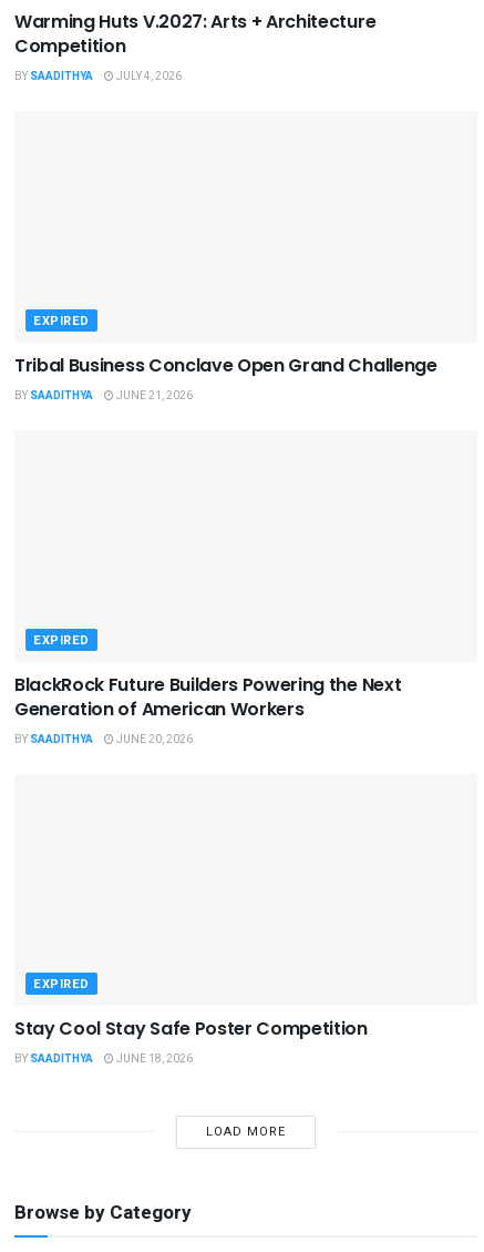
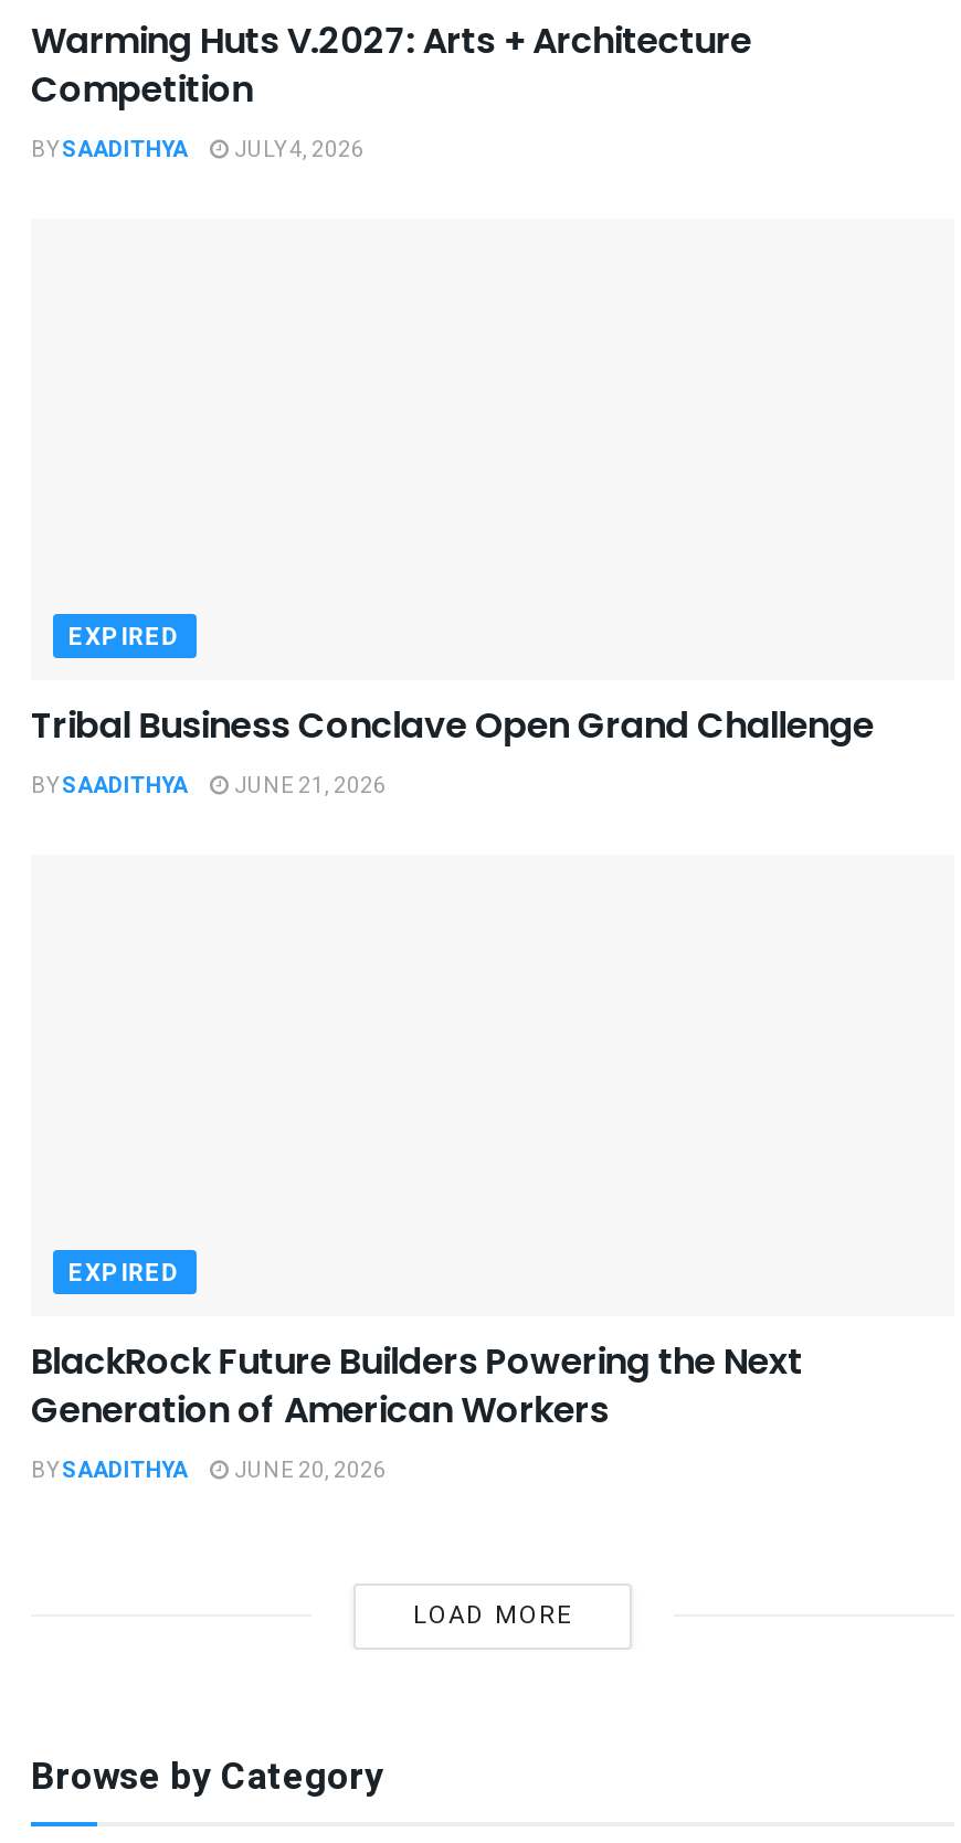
- EXPIRED
- Stay Cool Stay Safe Poster Competition
- BY SAADITHYA
- JUNE 18, 2026
